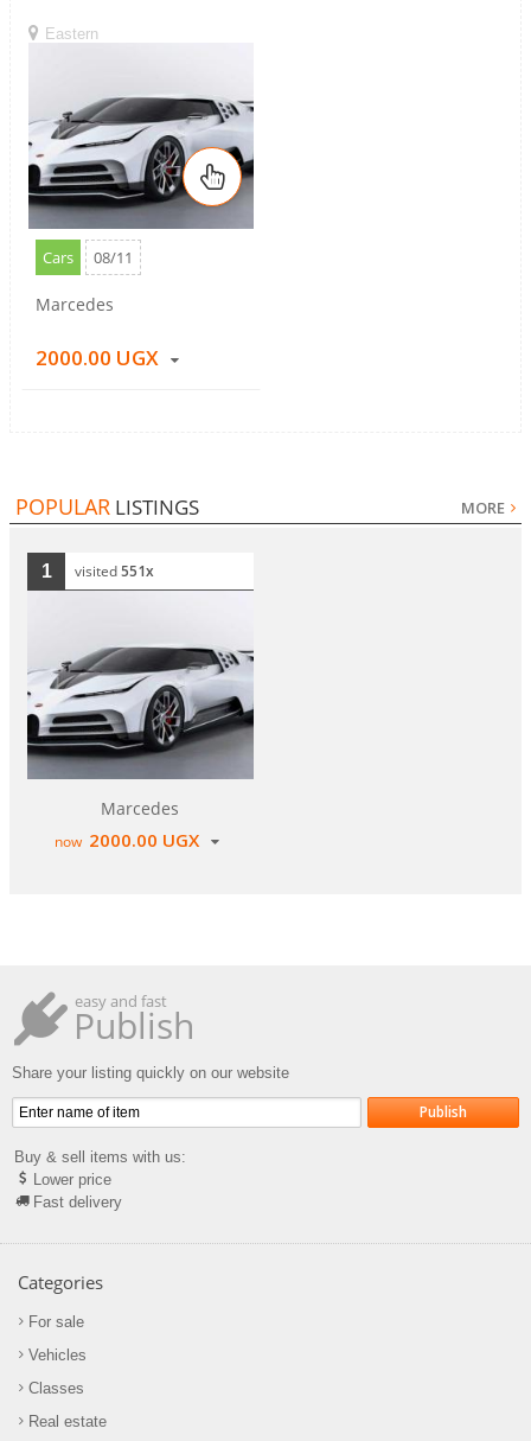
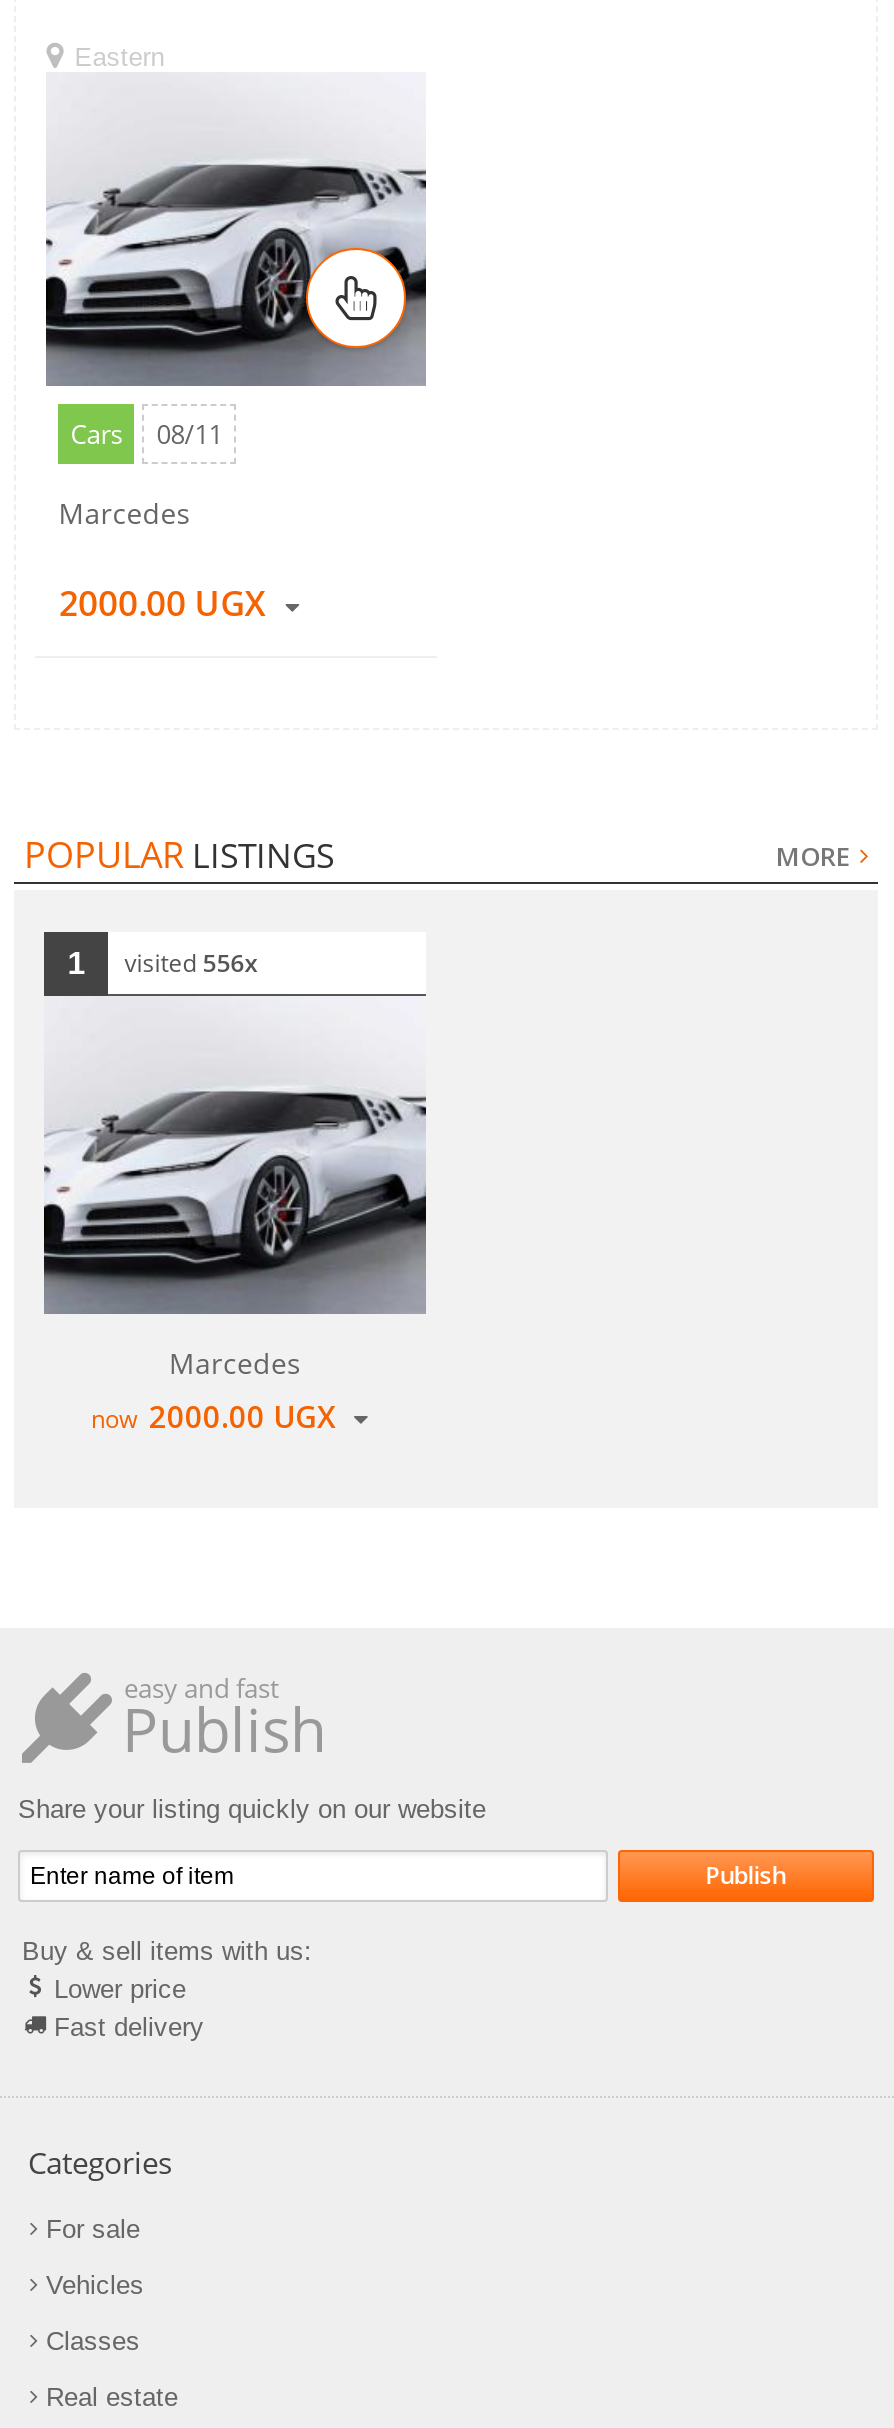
- 1 visited 551x
+ 1 visited 556x
